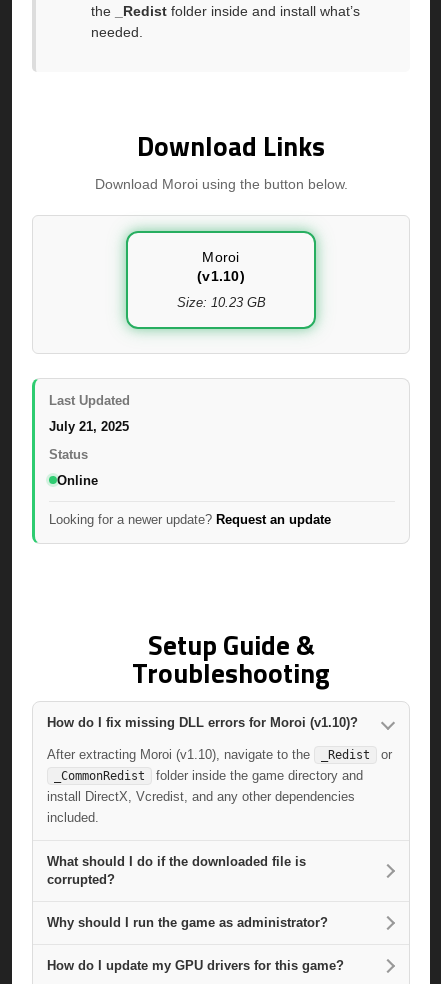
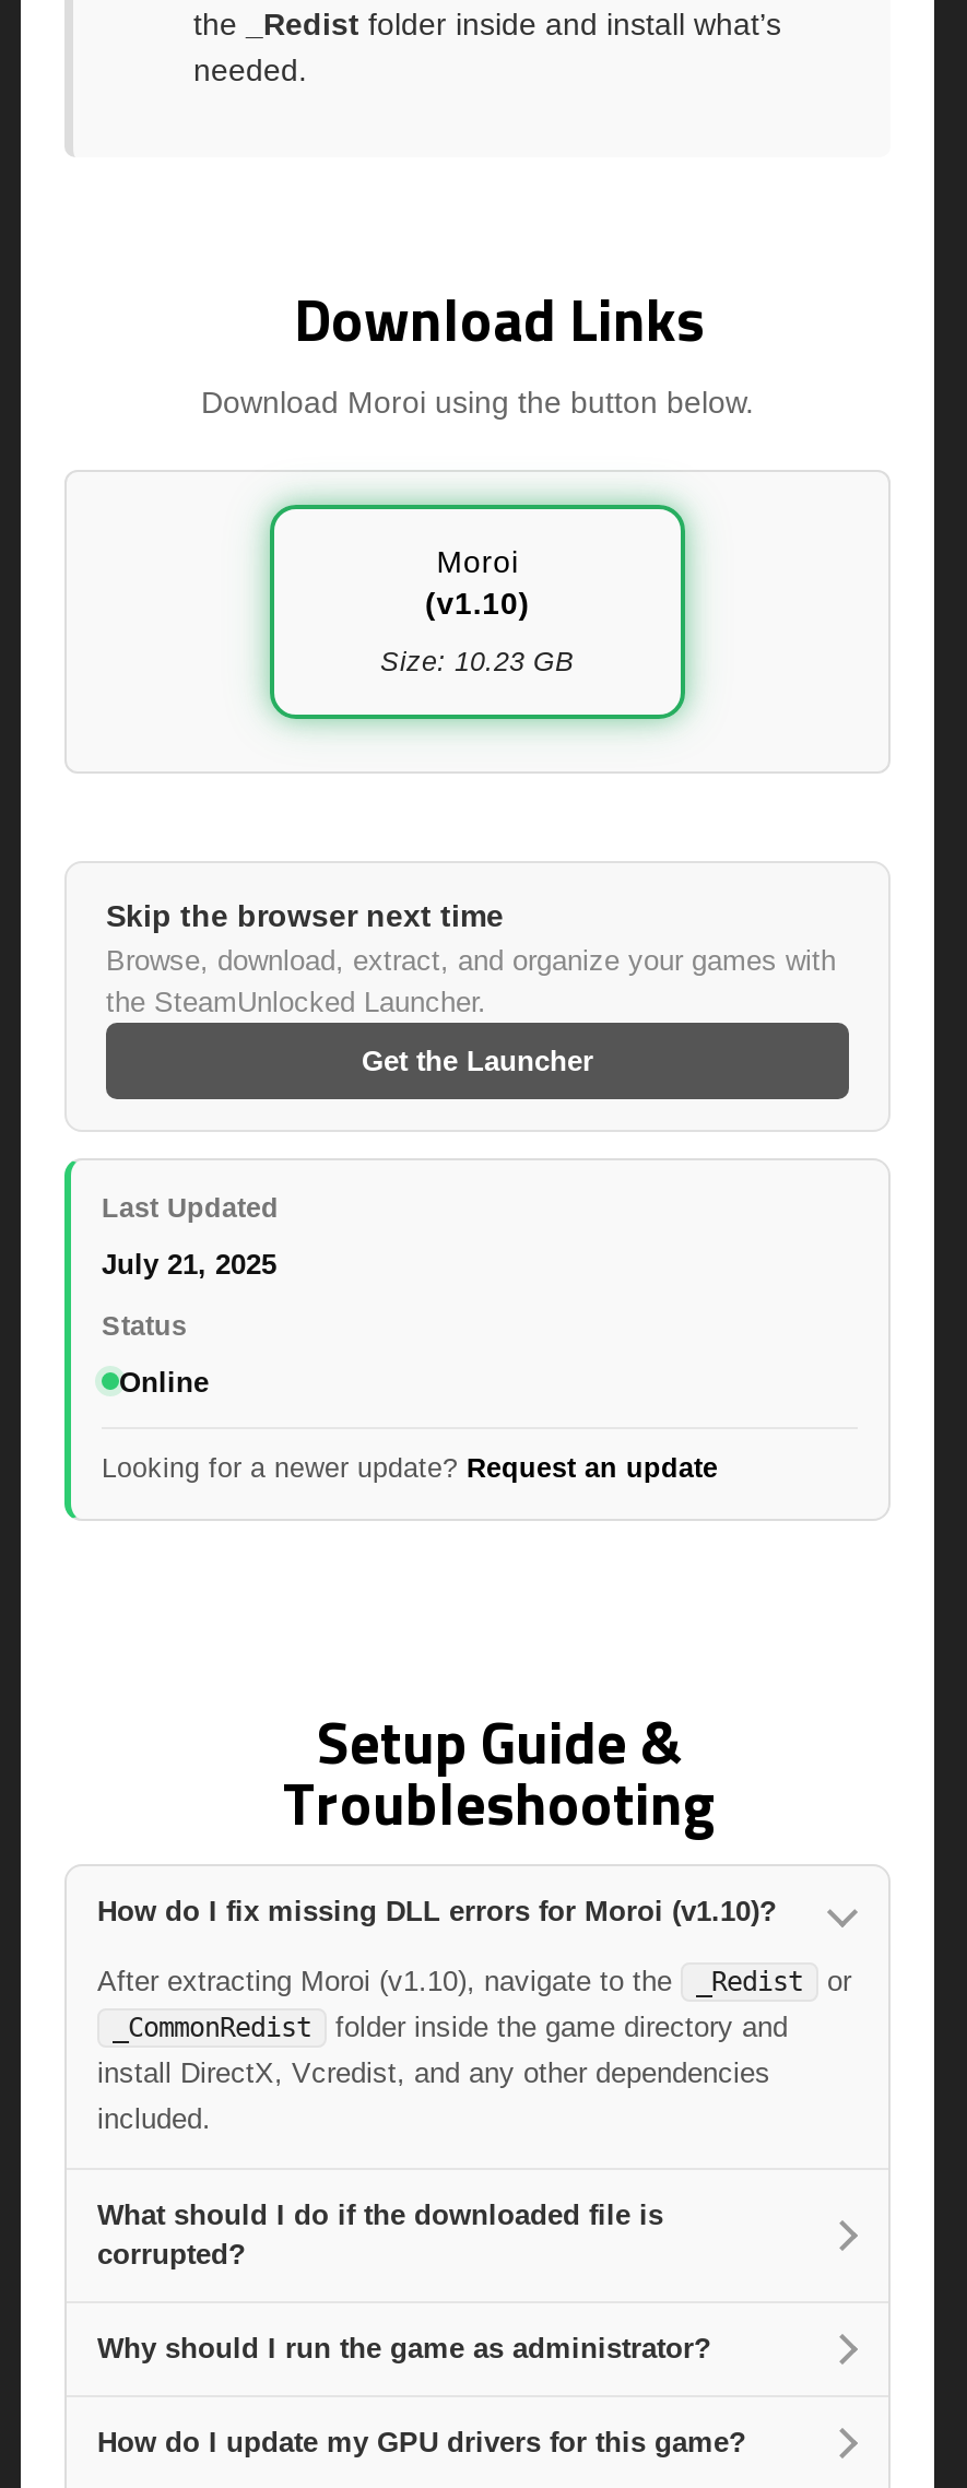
+ Skip the browser next time
+ Browse, download, extract, and organize your games with
+ the SteamUnlocked Launcher.
+ Get the Launcher
